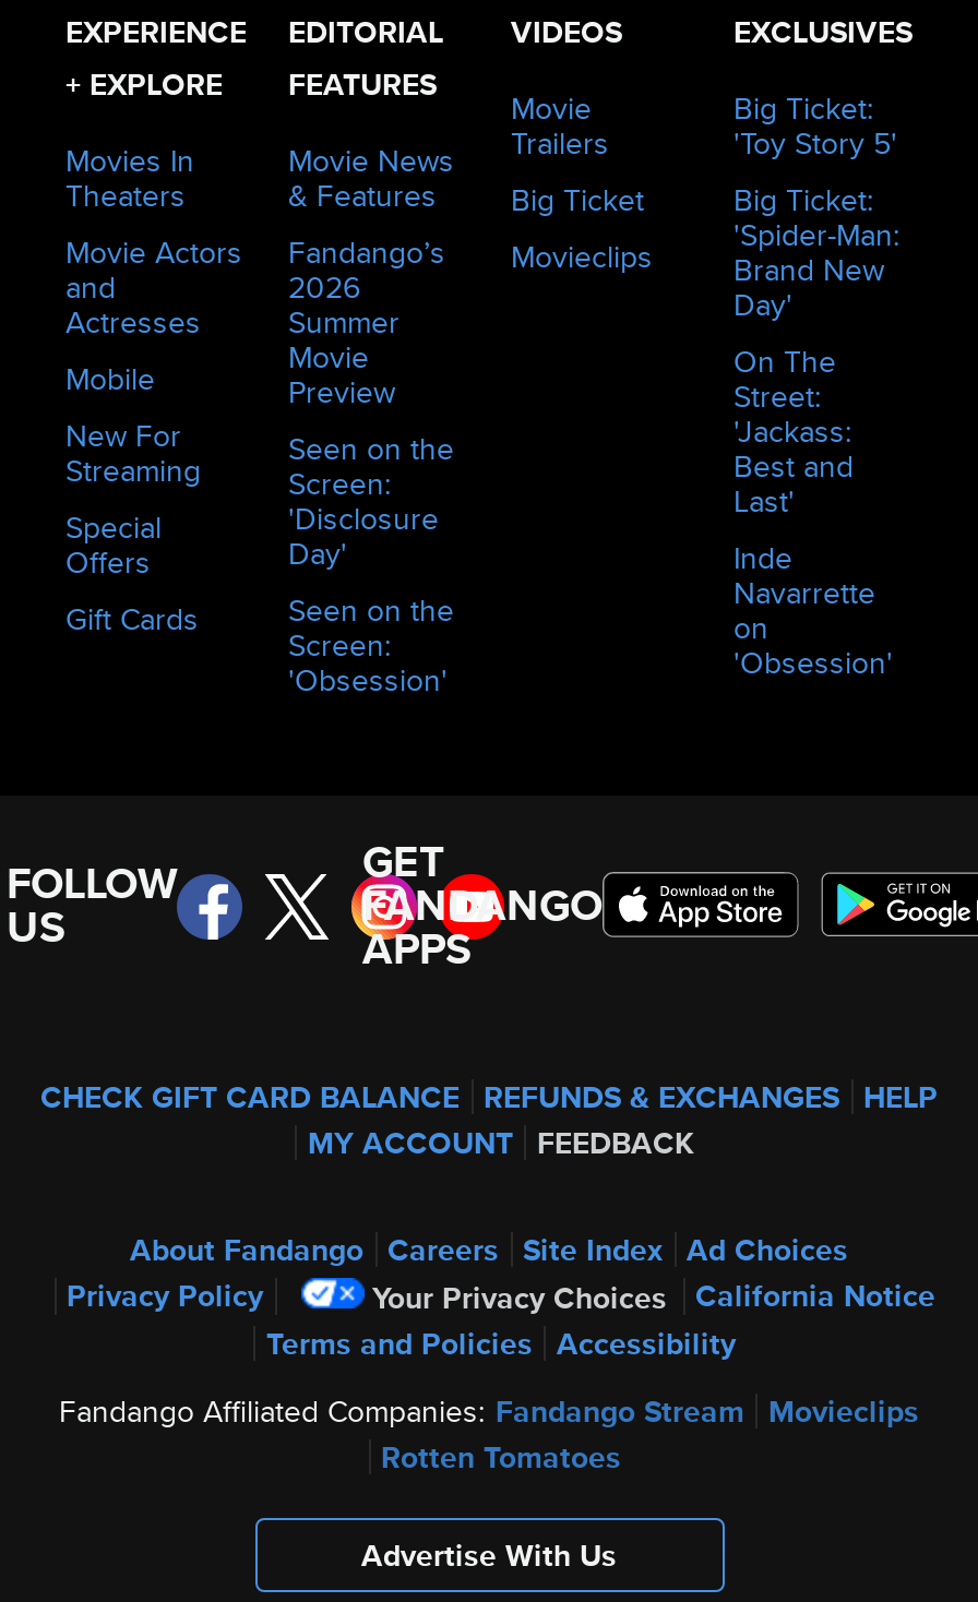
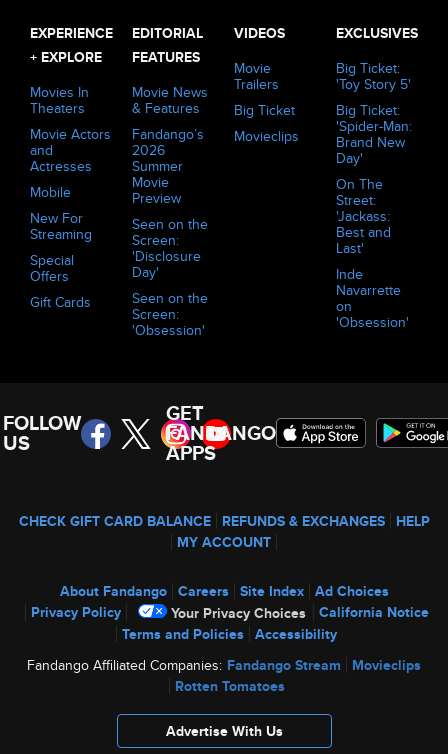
- MY ACCOUNT FEEDBACK
+ MY ACCOUNT
